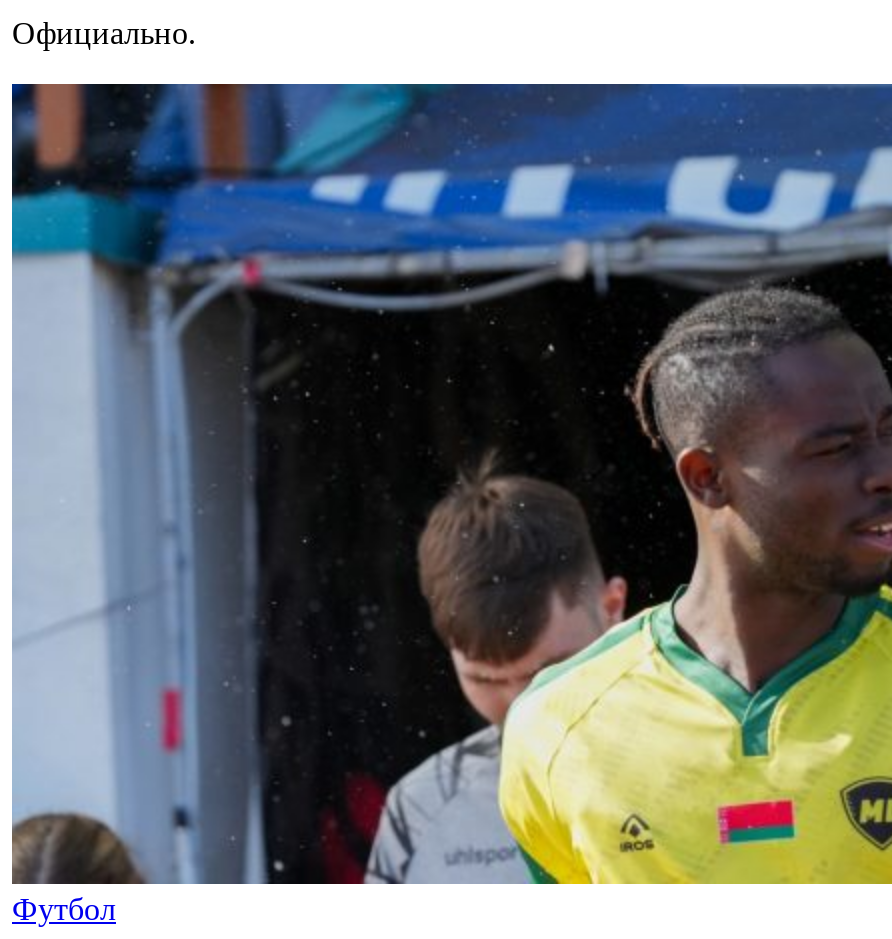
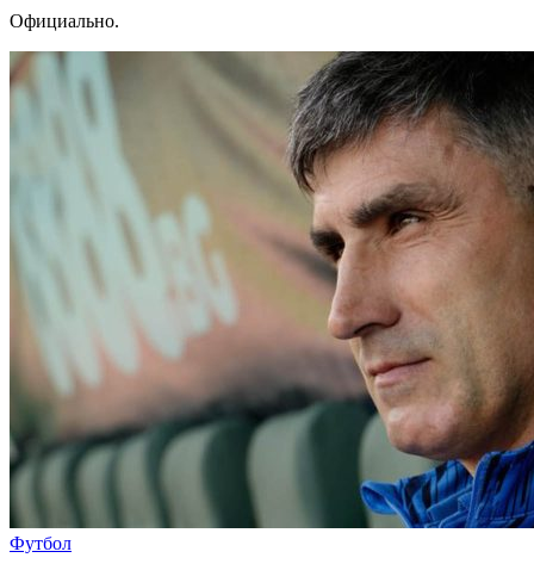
- [image]
+ [image]
